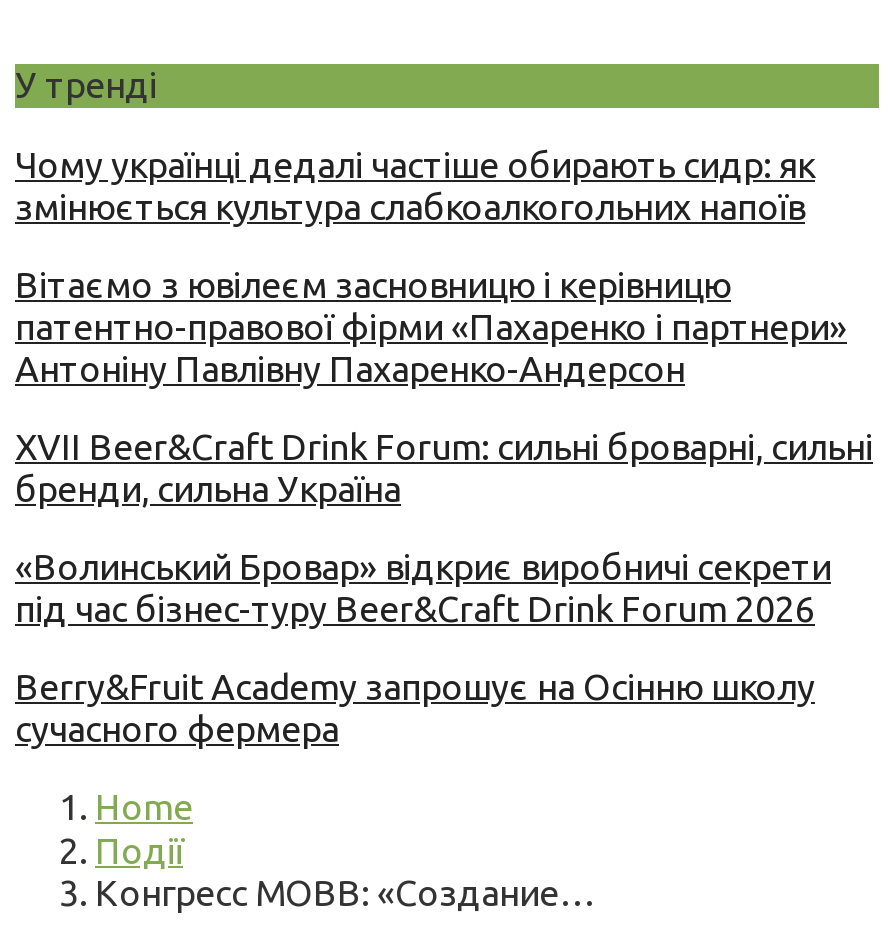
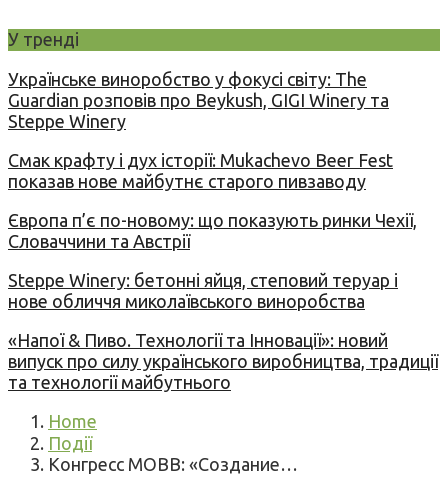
- Чому українці дедалі частіше обирають сидр: як
- змінюється культура слабкоалкогольних напоїв
+ Українське виноробство у фокусі світу: The
+ Guardian розповів про Beykush, GIGI Winery та
+ Steppe Winery

- Вітаємо з ювілеєм засновницю і керівницю
- патентно-правової фірми «Пахаренко і партнери»
- Антоніну Павлівну Пахаренко-Андерсон
+ Смак крафту і дух історії: Mukachevo Beer Fest
+ показав нове майбутнє старого пивзаводу

- XVII Beer&Craft Drink Forum: сильні броварні, сильні
- бренди, сильна Україна
+ Європа п’є по-новому: що показують ринки Чехії,
+ Словаччини та Австрії

- «Волинський Бровар» відкриє виробничі секрети
- під час бізнес-туру Beer&Craft Drink Forum 2026
+ Steppe Winery: бетонні яйця, степовий теруар і
+ нове обличчя миколаївського виноробства

- Berry&Fruit Academy запрошує на Осінню школу
- сучасного фермера
+ «Напої & Пиво. Технології та Інновації»: новий
+ випуск про силу українського виробництва, традиції
+ та технології майбутнього
